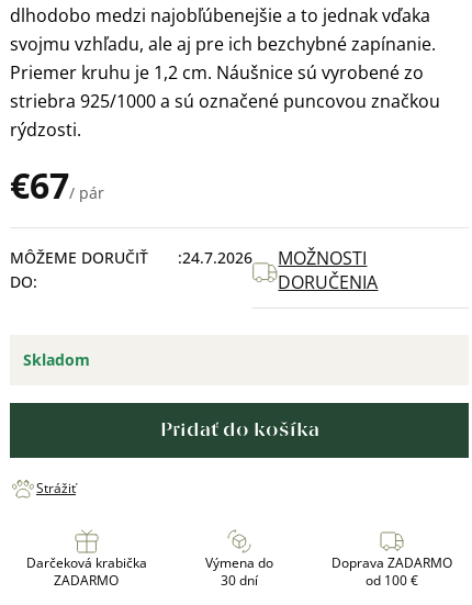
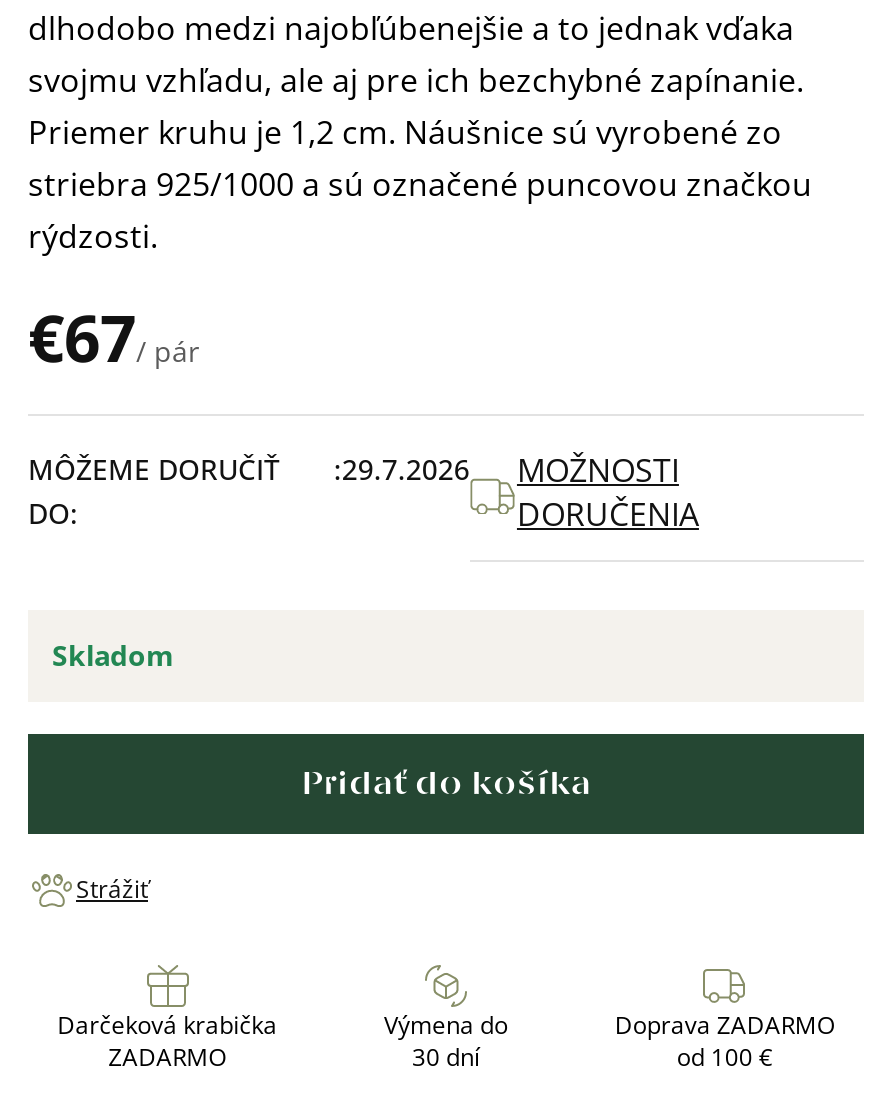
- MÔŽEME DORUČIŤ 24.7.2026 MOŽNOSTI
+ MÔŽEME DORUČIŤ 29.7.2026 MOŽNOSTI
